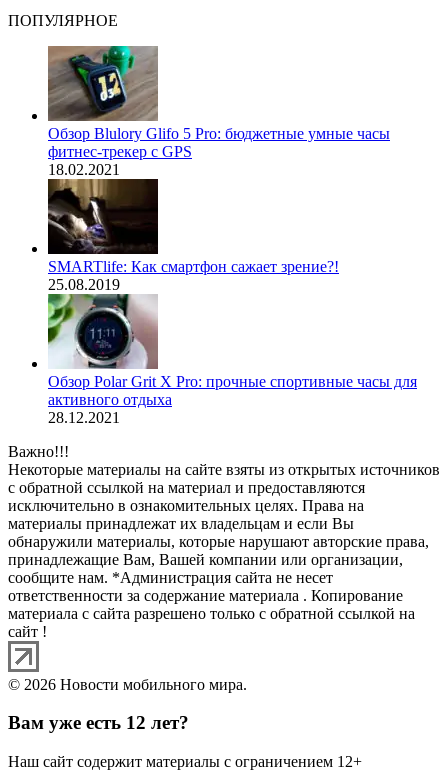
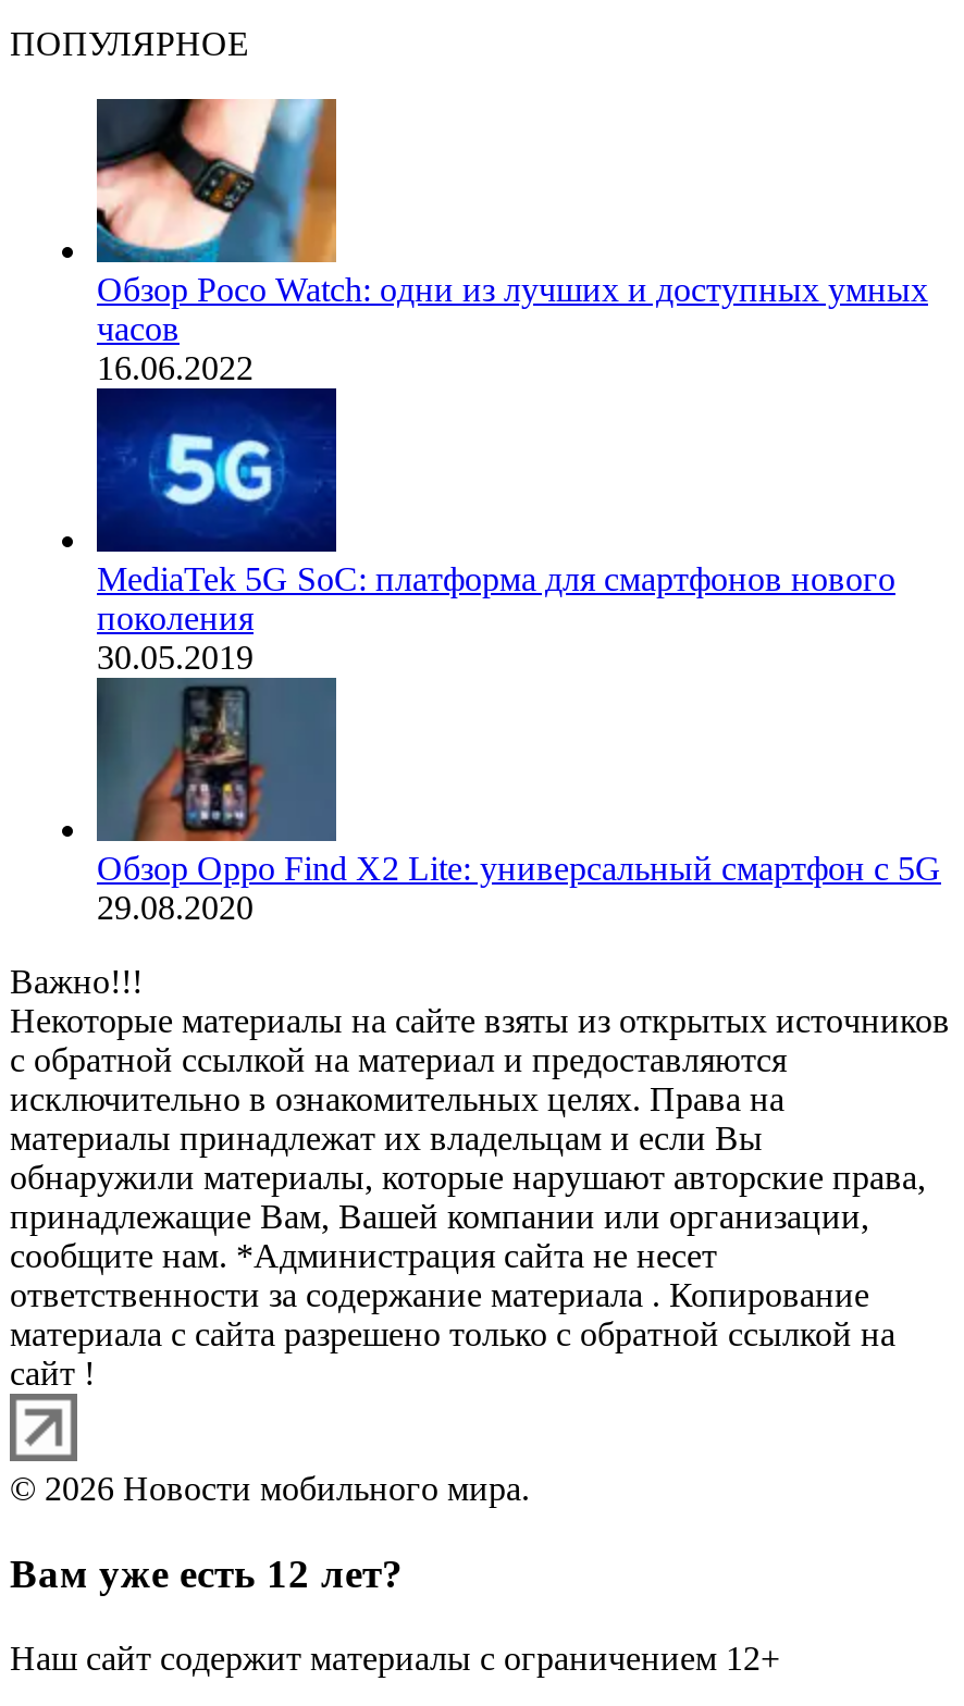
- [image]
- Обзор Blulory Glifo 5 Pro: бюджетные умные часы
- фитнес-трекер с GPS
- 18.02.2021
+ [image]
+ Обзор Poco Watch: одни из лучших и доступных умных
+ часов
+ 16.06.2022

- [image]
- SMARTlife: Как смартфон сажает зрение?!
- 25.08.2019
+ [image]
+ MediaTek 5G SoC: платформа для смартфонов нового
+ поколения
+ 30.05.2019

- [image]
- Обзор Polar Grit X Pro: прочные спортивные часы для
- активного отдыха
- 28.12.2021
+ [image]
+ Обзор Oppo Find X2 Lite: универсальный смартфон с 5G
+ 29.08.2020
